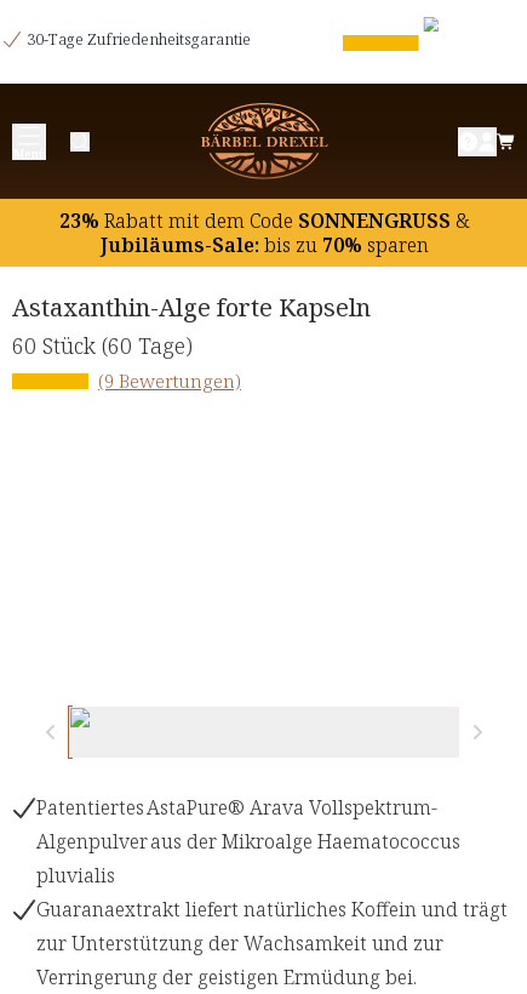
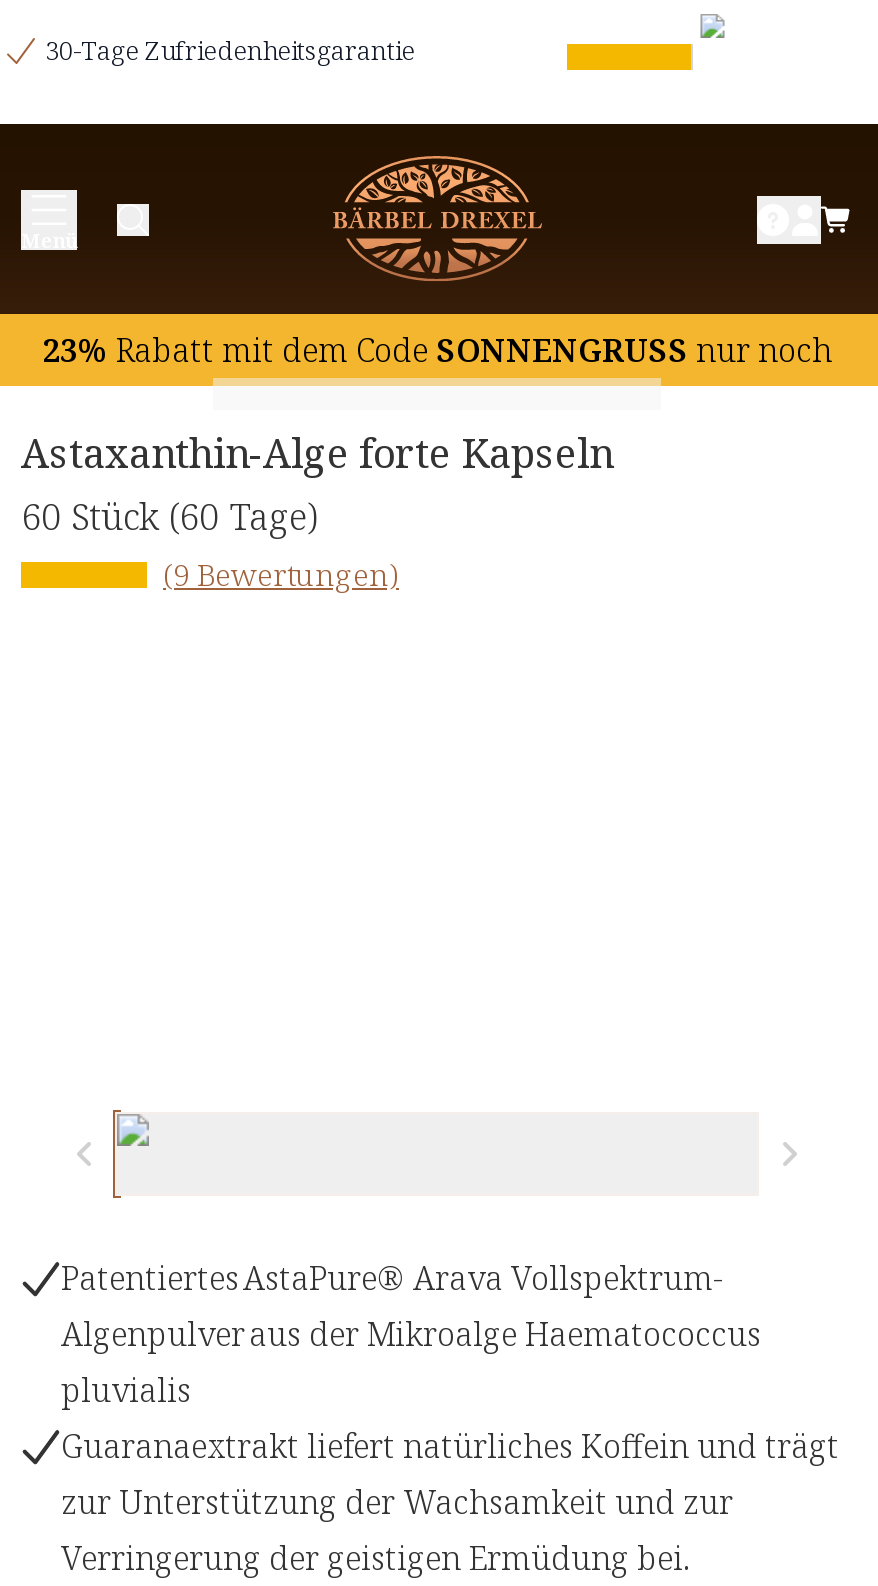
- 23% Rabatt mit dem Code SONNENGRUSS &
- Jubiläums-Sale: bis zu 70% sparen
+ 23% Rabatt mit dem Code SONNENGRUSS nur noch
